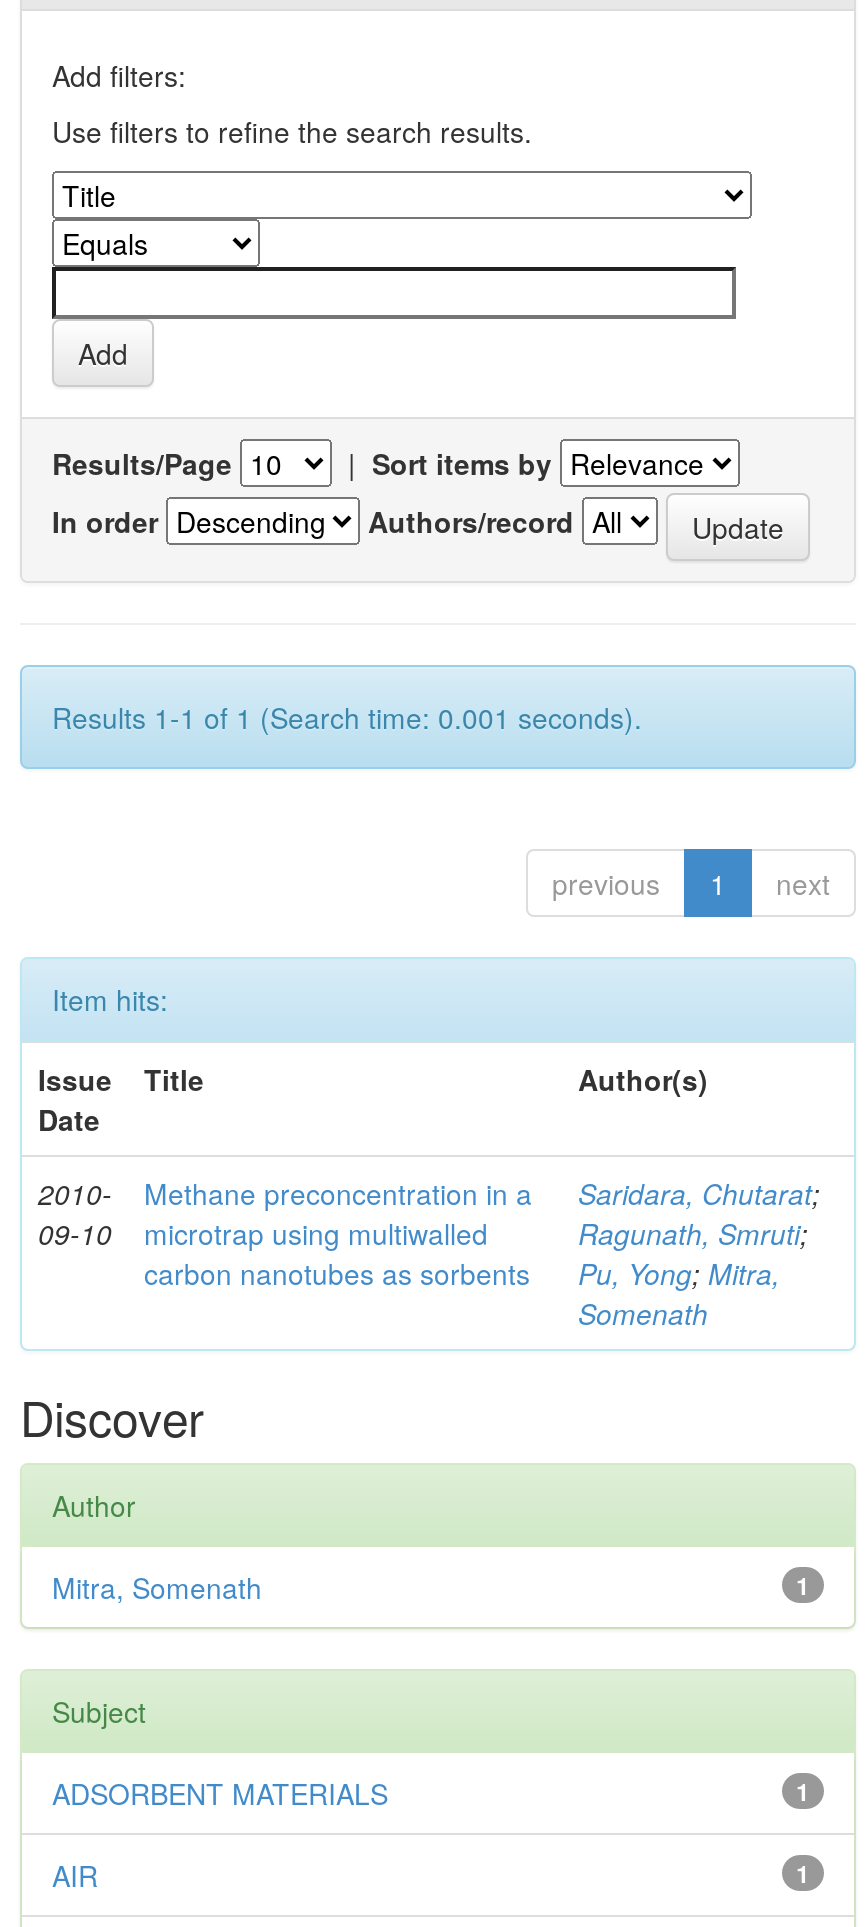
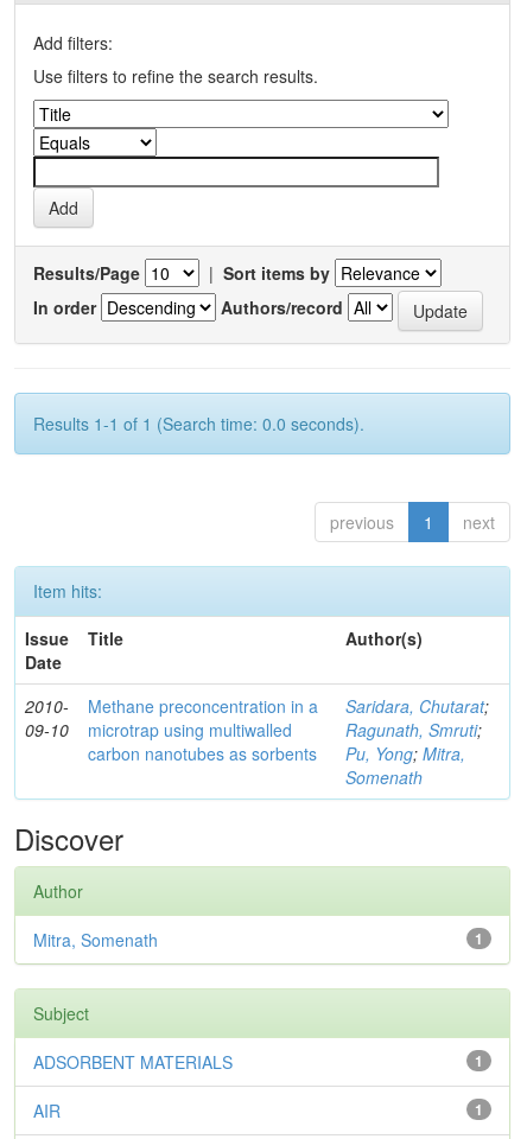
- Results 1-1 of 1 (Search time: 0.001 seconds).
+ Results 1-1 of 1 (Search time: 0.0 seconds).
